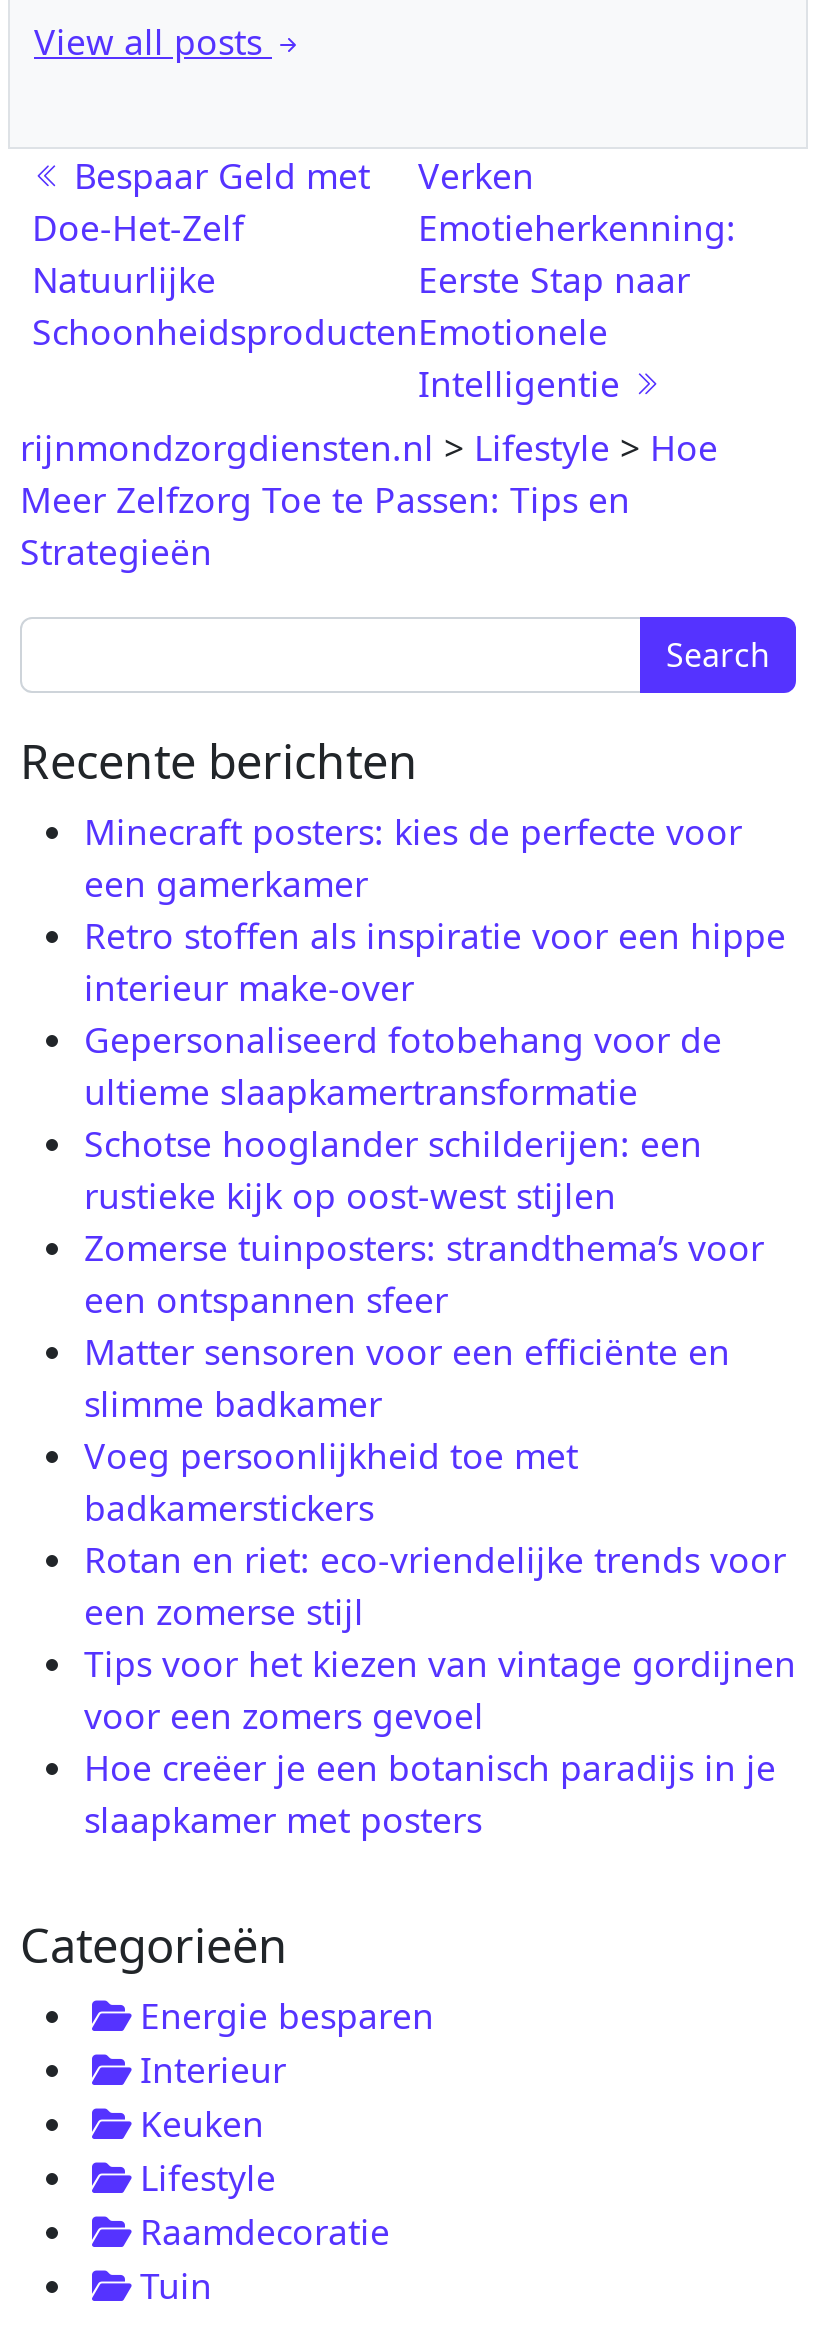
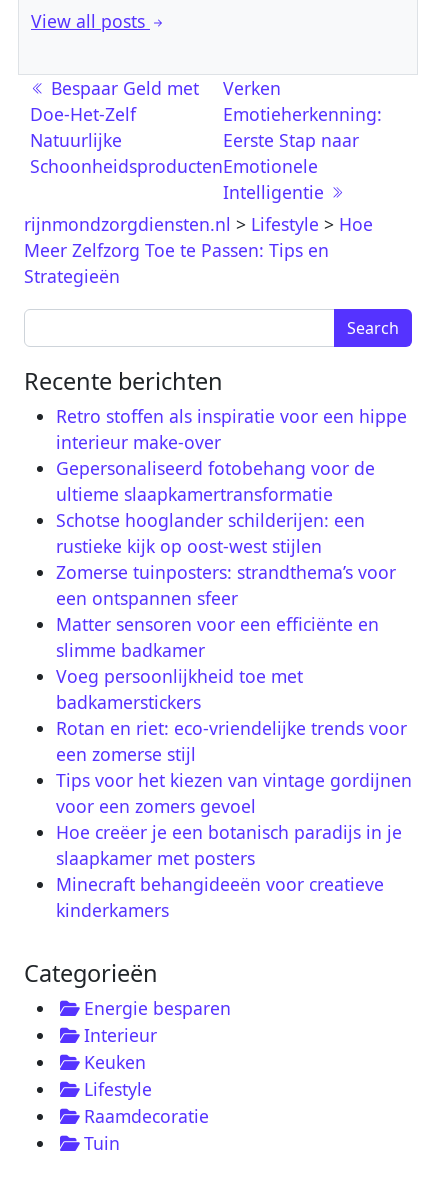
- Minecraft posters: kies de perfecte voor
- een gamerkamer

moved up: Retro stoffen als inspiratie voor een hippe | interieur make-over | Gepersonaliseerd fotobehang voor de | ... | Hoe creëer je een botanisch paradijs in je | slaapkamer met posters

+ Minecraft behangideeën voor creatieve
+ kinderkamers
